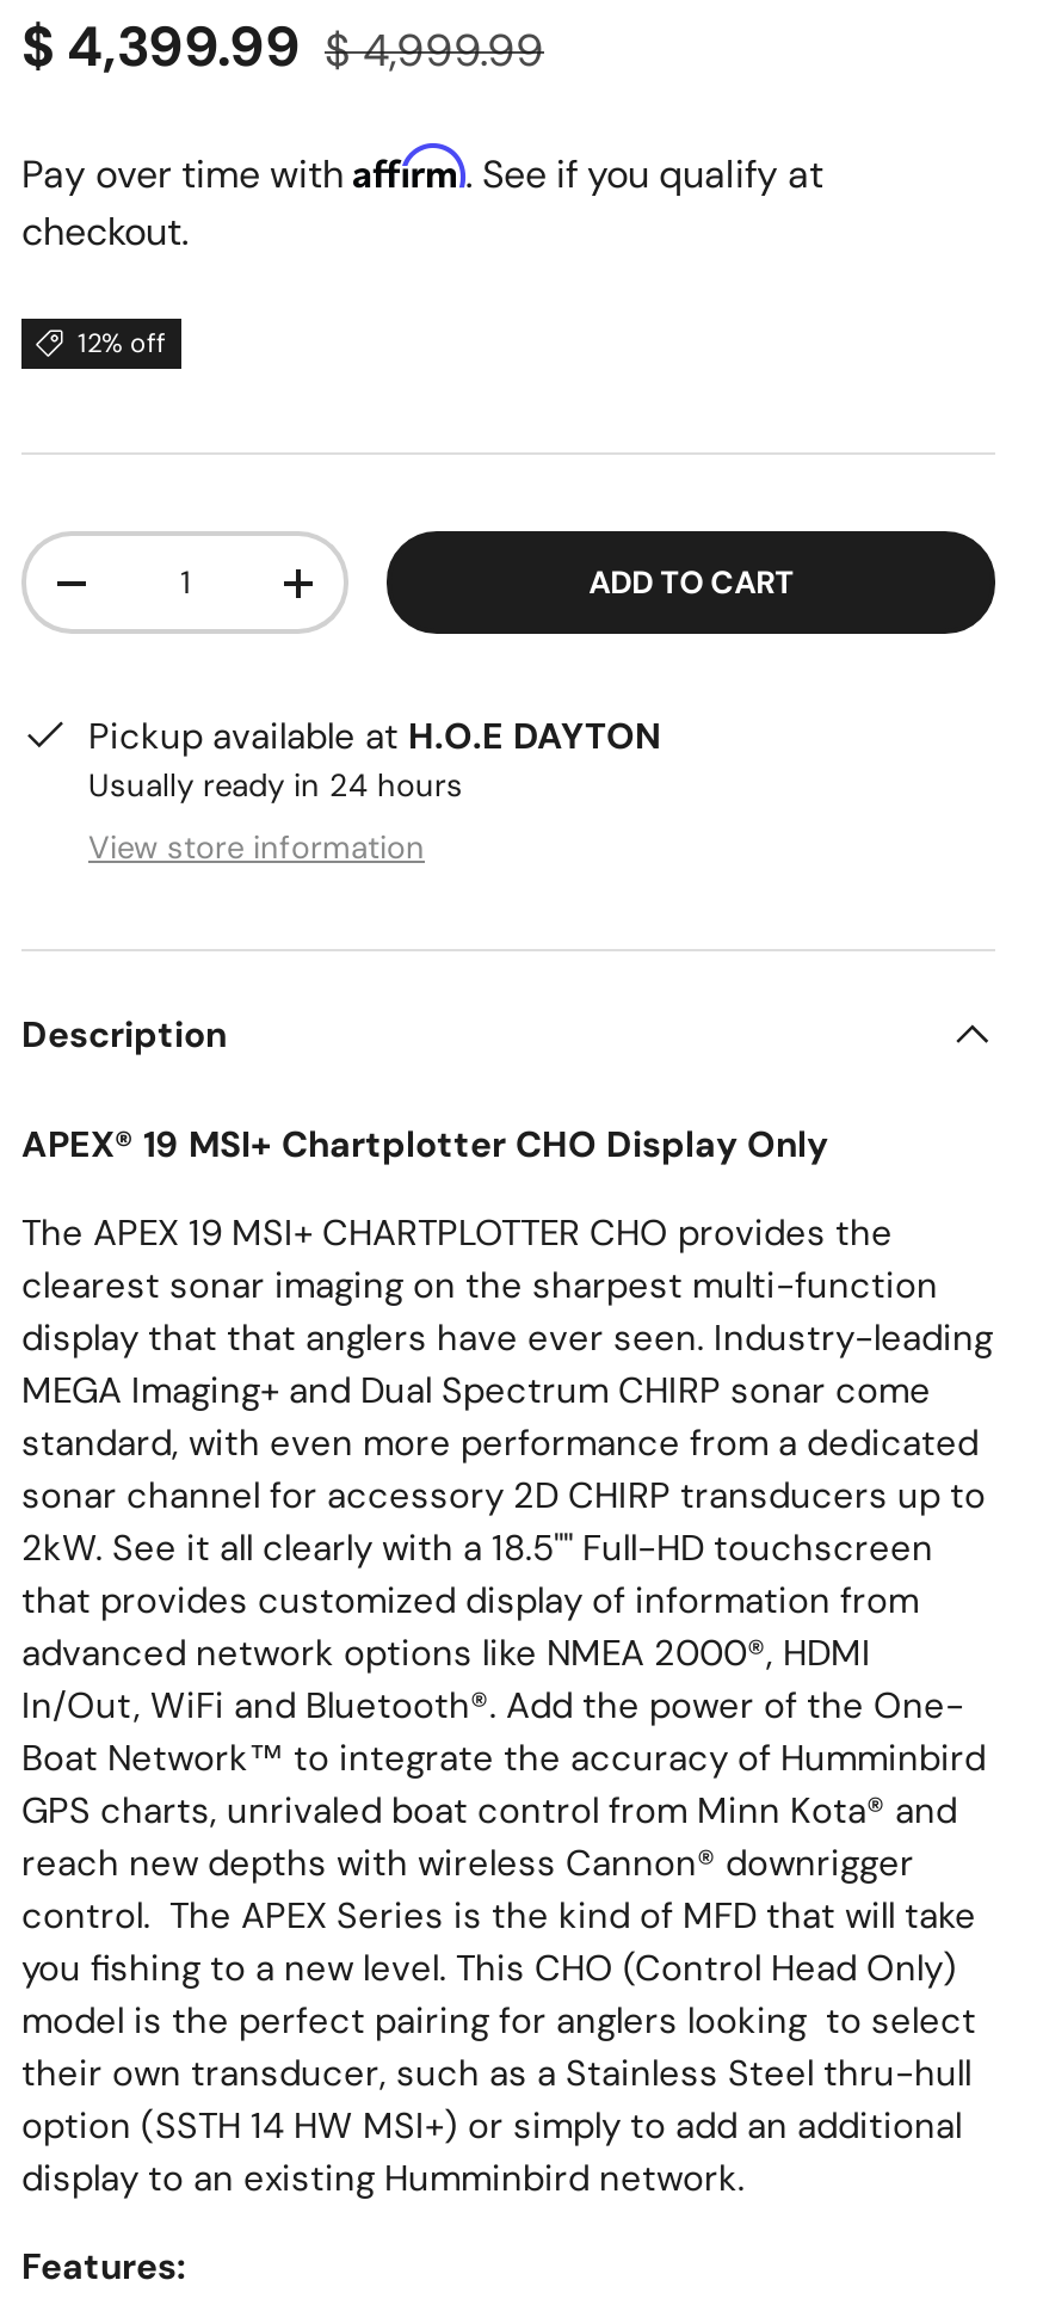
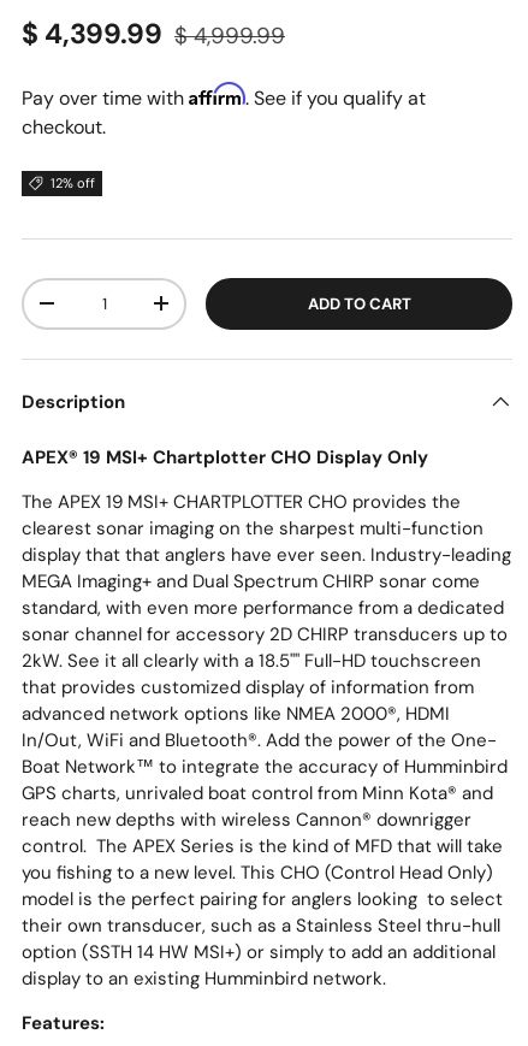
- Pickup available at H.O.E DAYTON
- Usually ready in 24 hours
- View store information
